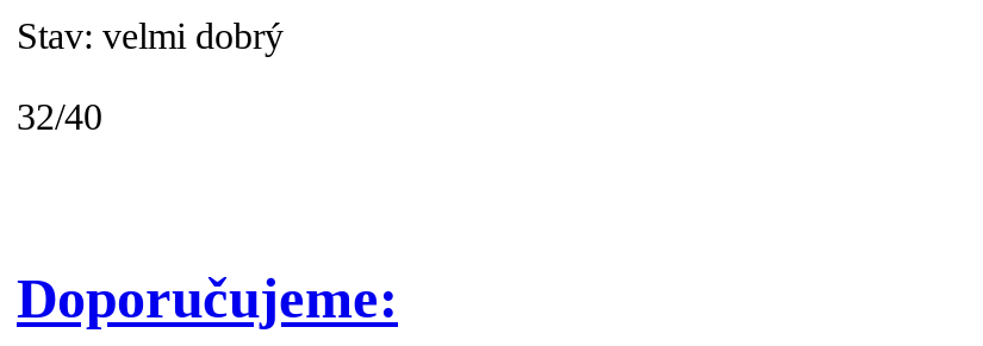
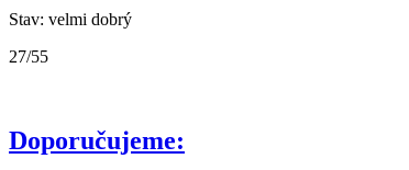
- 32/40
+ 27/55
